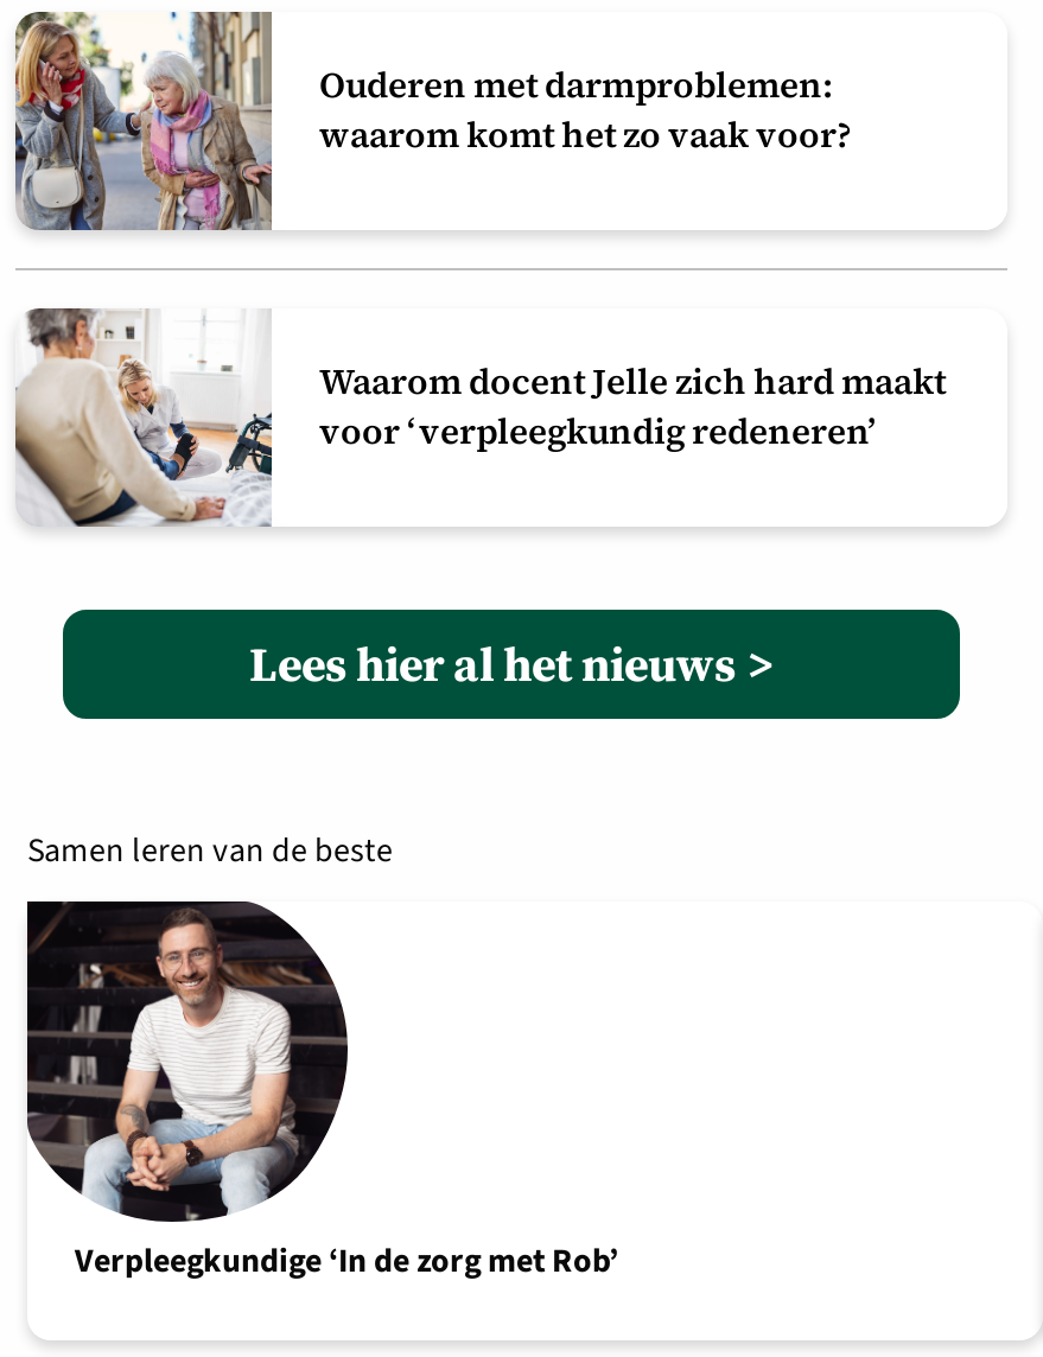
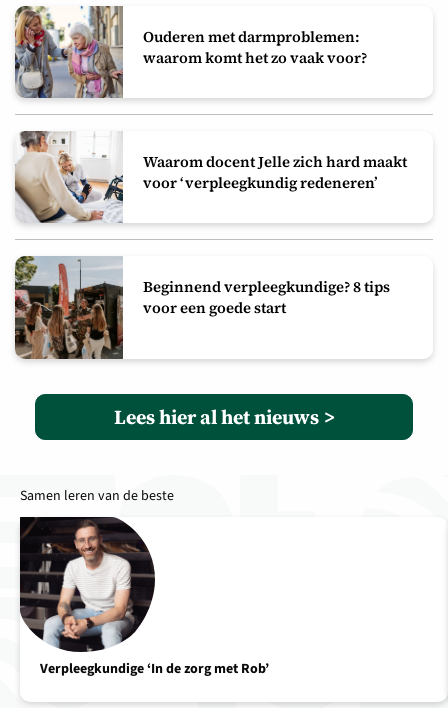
+ [image]
+ Beginnend verpleegkundige? 8 tips
+ voor een goede start
